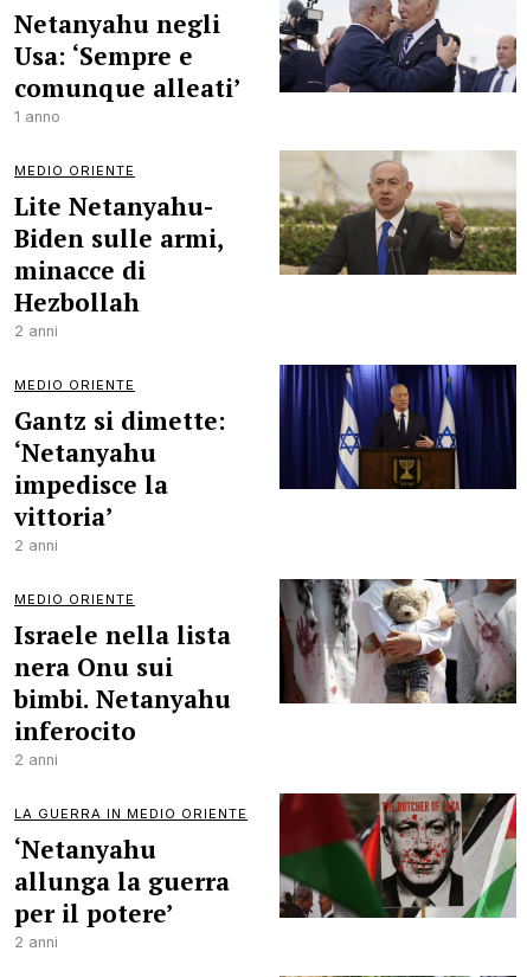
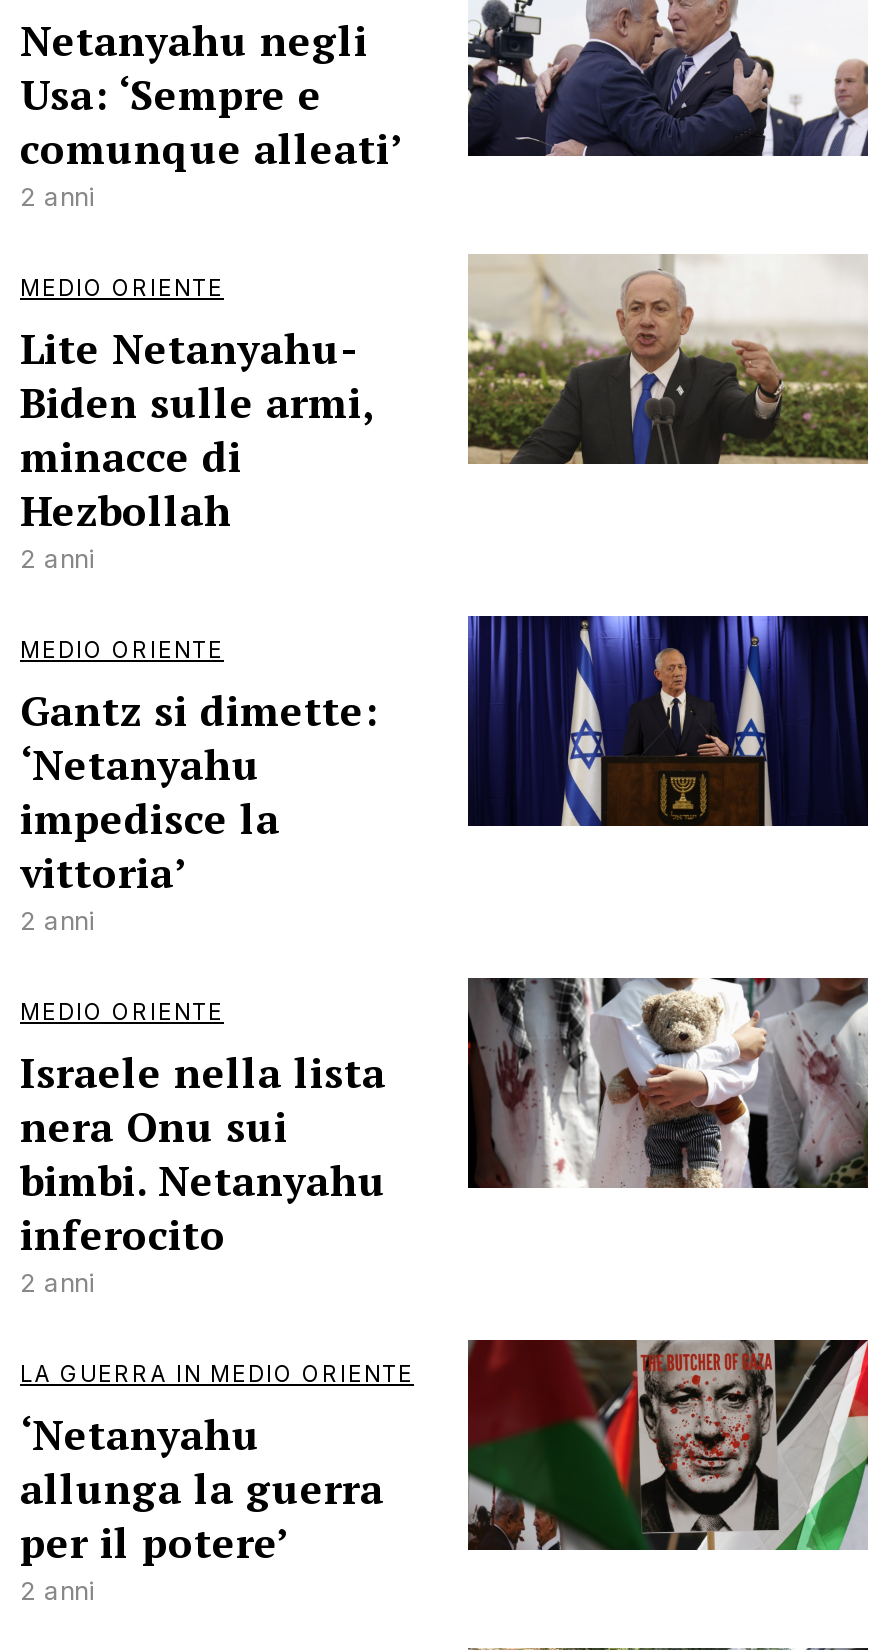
- 1 anno
+ 2 anni
